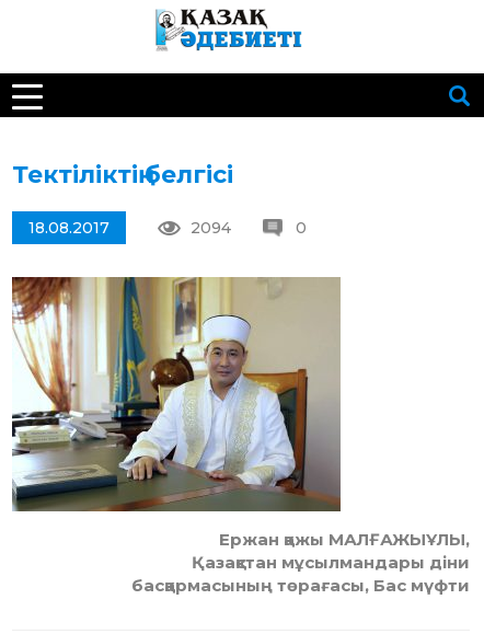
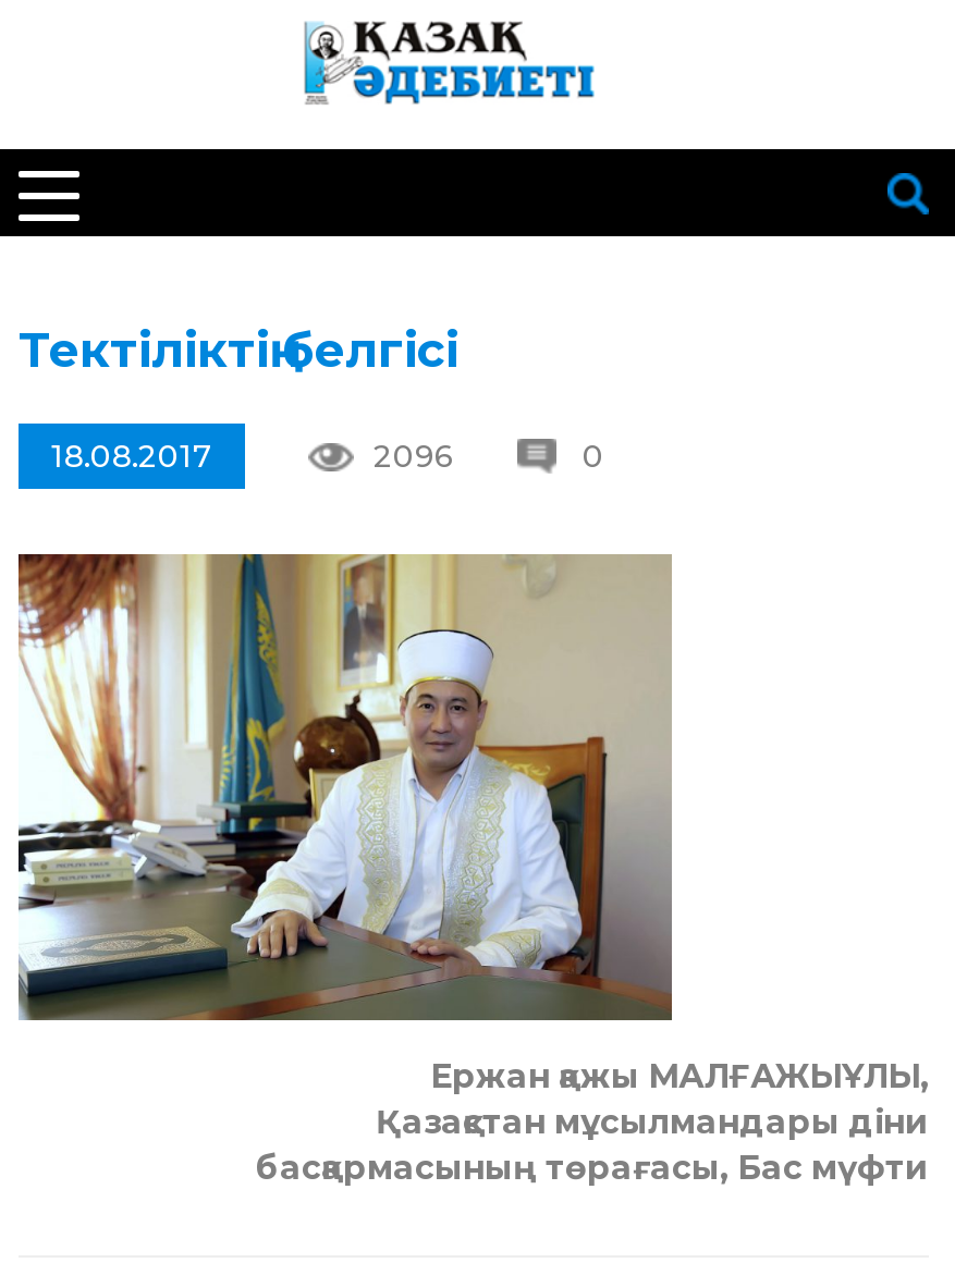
- 2094
+ 2096
